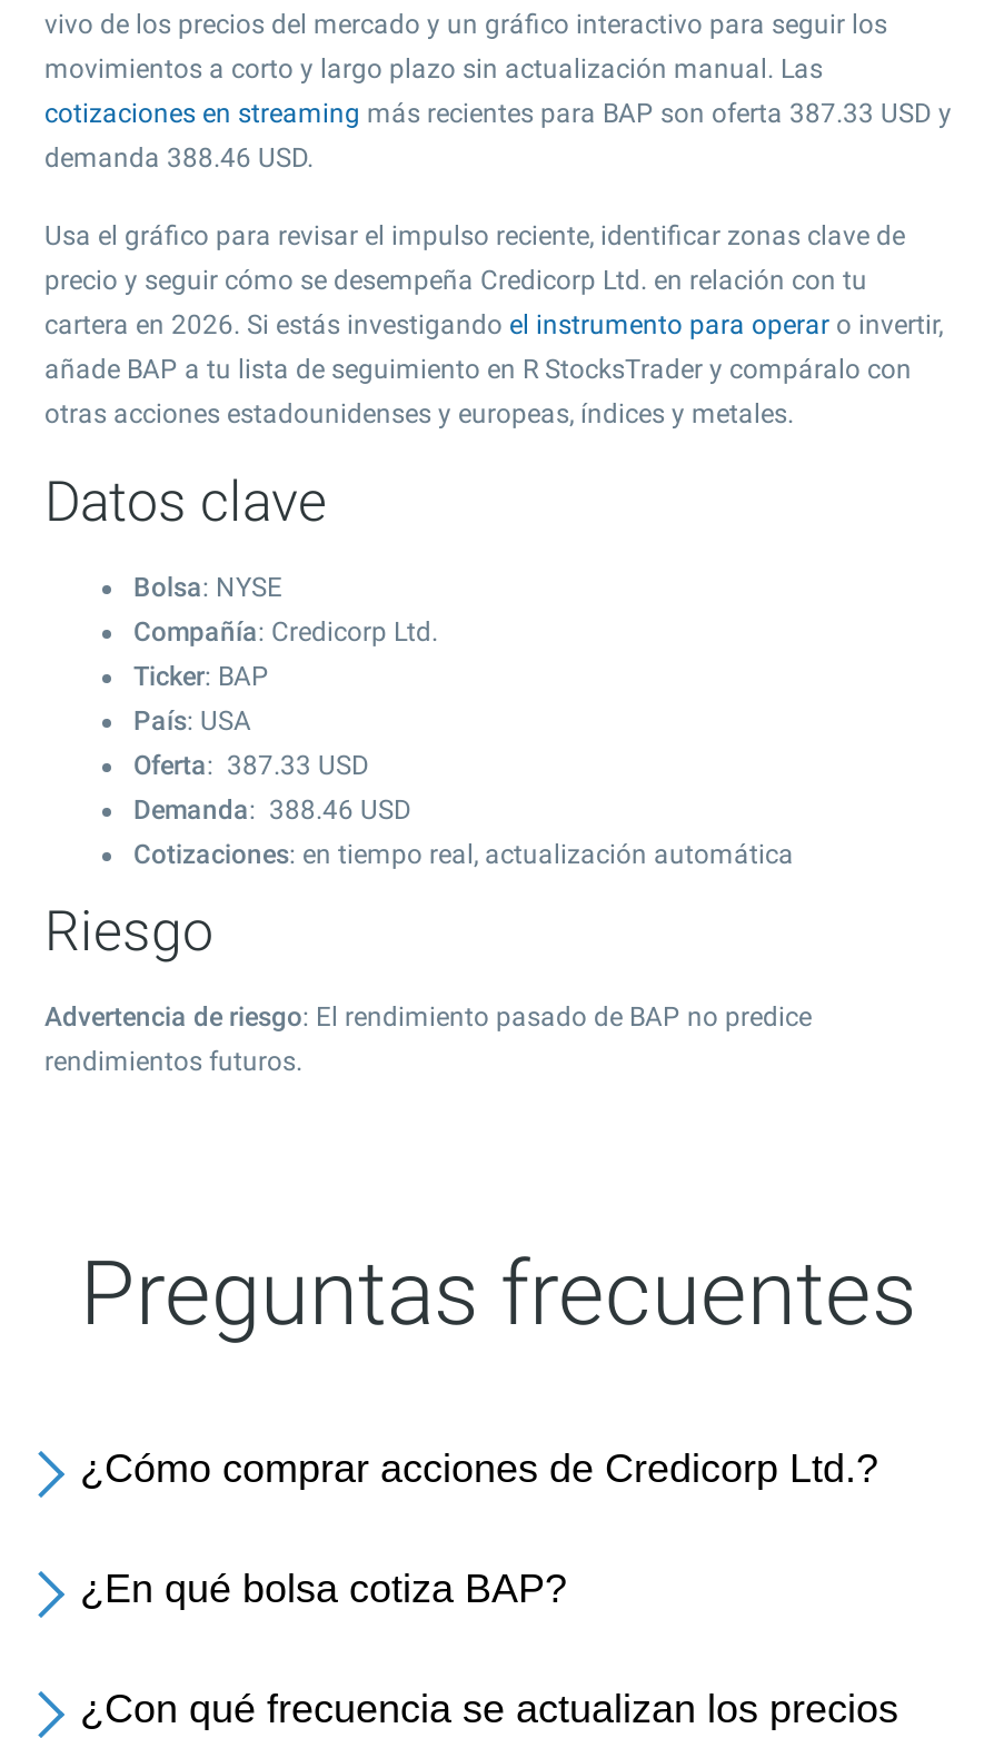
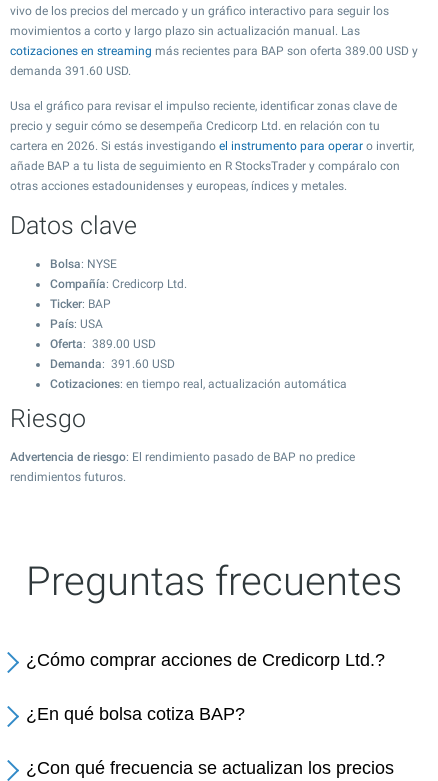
- cotizaciones en streaming más recientes para BAP son oferta 387.33 USD y
+ cotizaciones en streaming más recientes para BAP son oferta 389.00 USD y

- demanda 388.46 USD.
+ demanda 391.60 USD.

- Oferta: 387.33 USD
+ Oferta: 389.00 USD

- Demanda: 388.46 USD
+ Demanda: 391.60 USD
